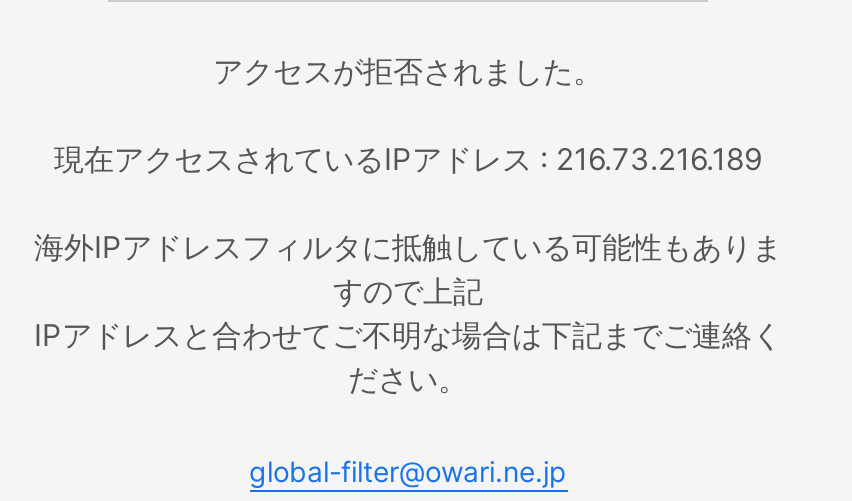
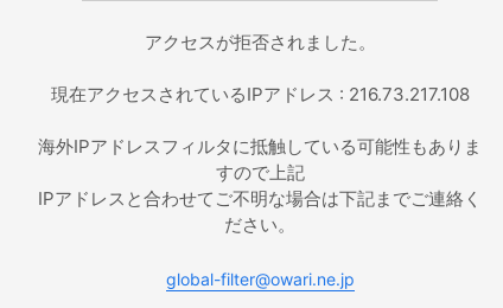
- 現在アクセスされているIPアドレス : 216.73.216.189
+ 現在アクセスされているIPアドレス : 216.73.217.108
